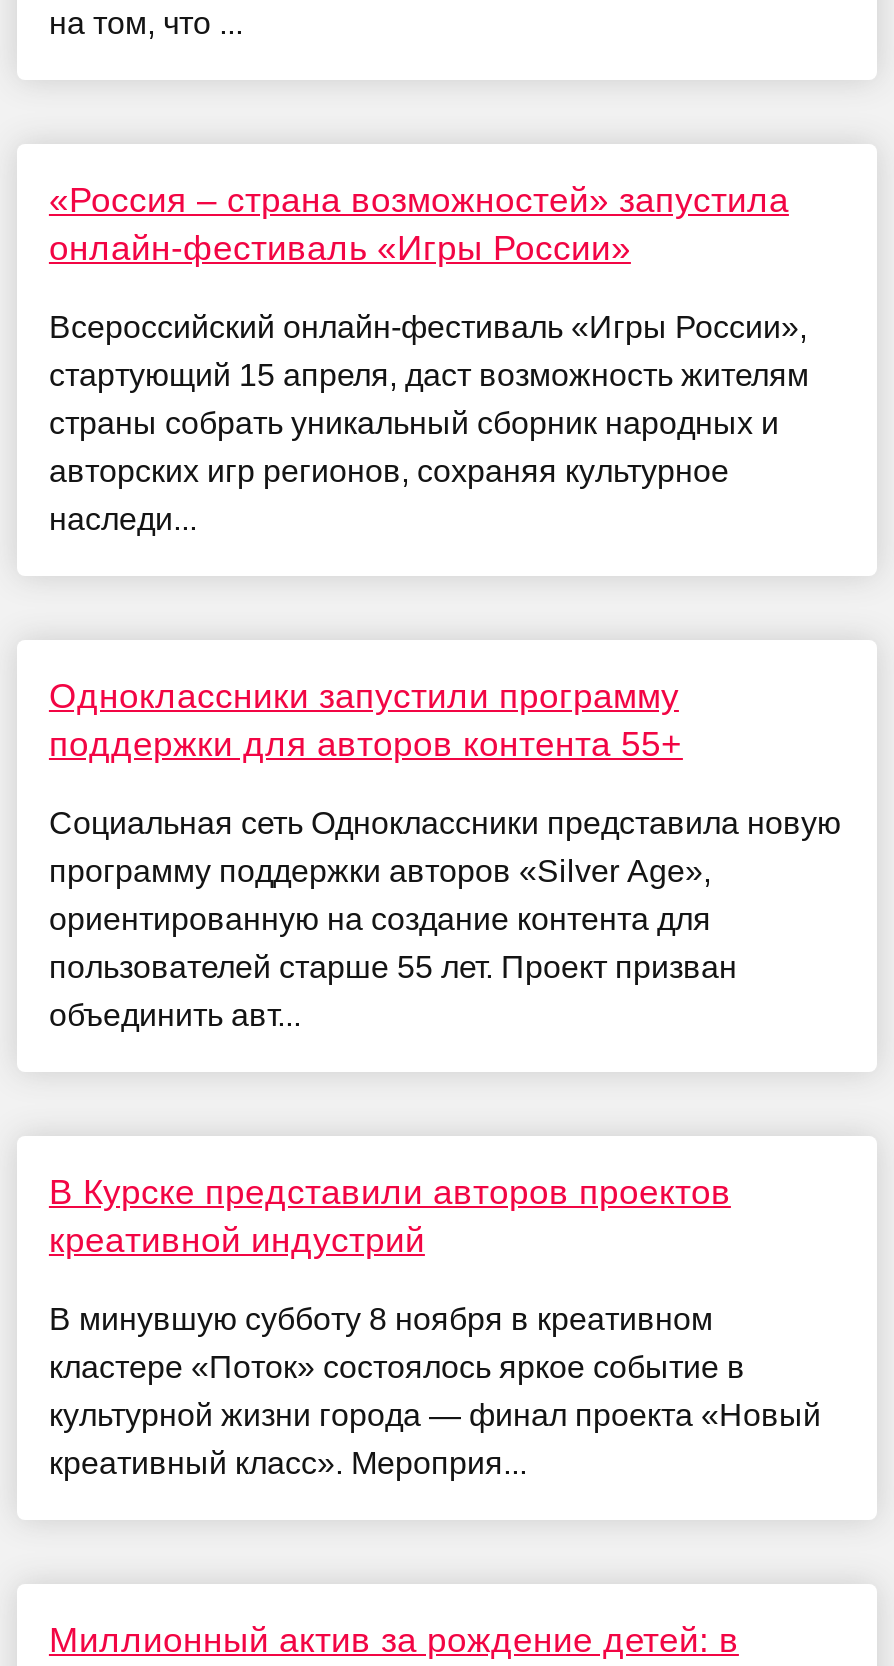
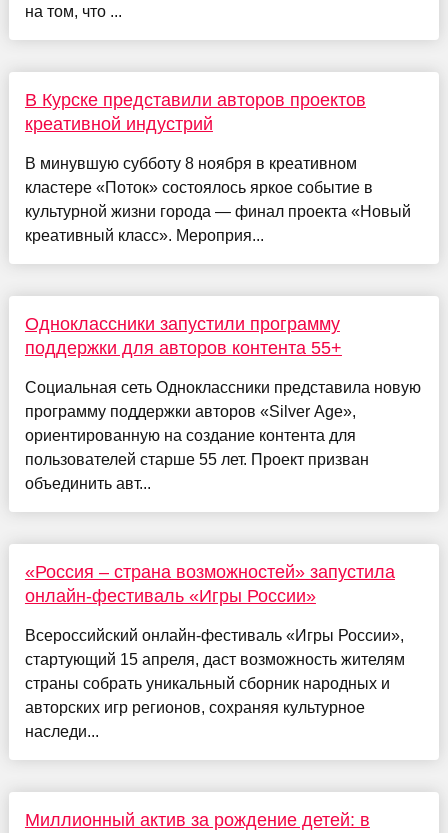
moved down: «Россия – страна возможностей» запустила | онлайн-фестиваль «Игры России»

moved down: Всероссийский онлайн-фестиваль «Игры России», | стартующий 15 апреля, даст возможность жителям | страны собрать уникальный сборник народных и | авторских игр регионов, сохраняя культурное | наследи...

moved up: Одноклассники запустили программу | поддержки для авторов контента 55+ | Социальная сеть Одноклассники представила новую | ориентированную на создание контента для | пользователей старше 55 лет. Проект призван | объединить авт...

moved up: В Курске представили авторов проектов | креативной индустрий

moved up: В минувшую субботу 8 ноября в креативном | кластере «Поток» состоялось яркое событие в | культурной жизни города — финал проекта «Новый | креативный класс». Мероприя...
